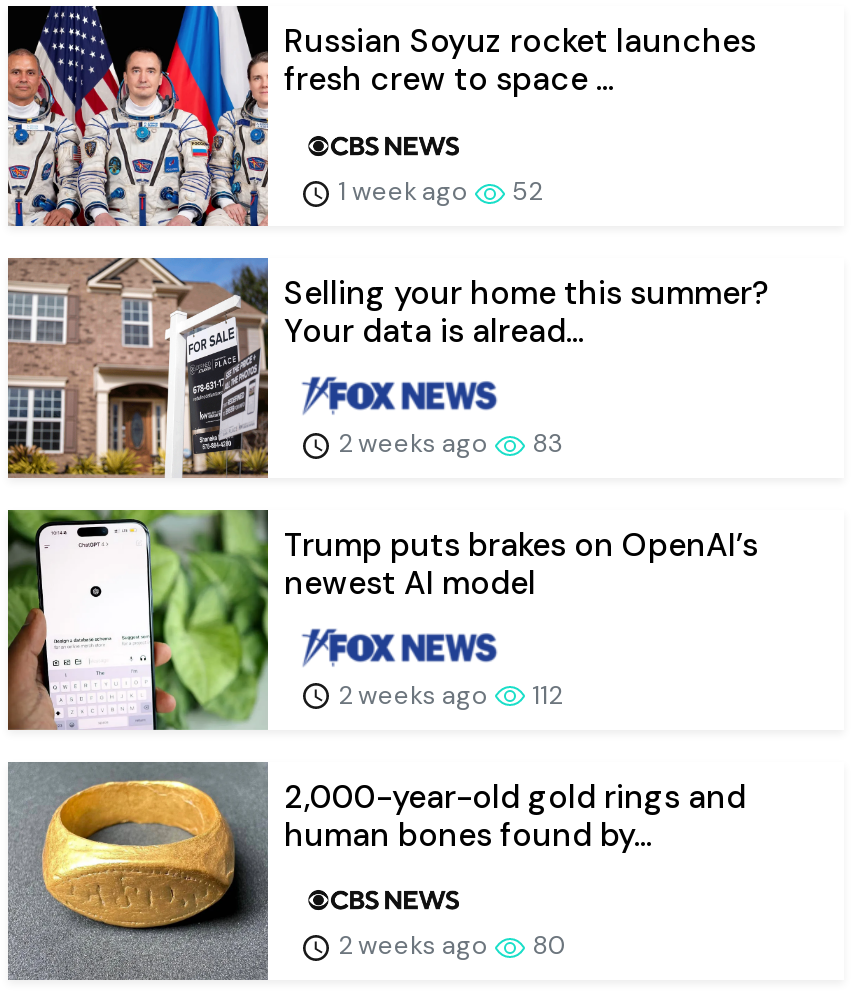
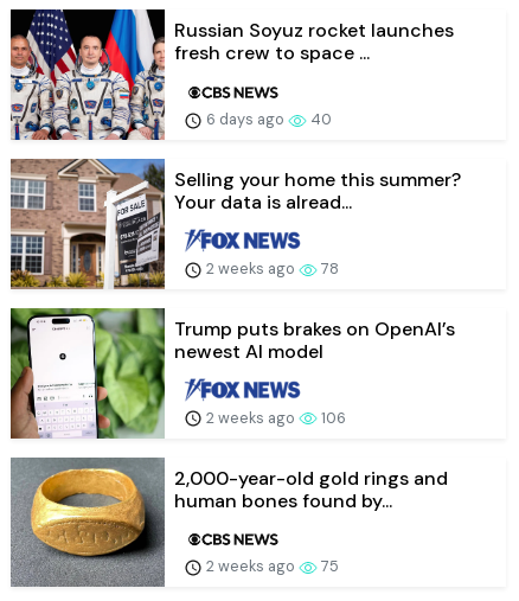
- 1 week ago
+ 6 days ago

- 52
+ 40

- 2 weeks ago 83
+ 2 weeks ago 78

- 2 weeks ago 112
+ 2 weeks ago 106

- 2 weeks ago 80
+ 2 weeks ago 75
